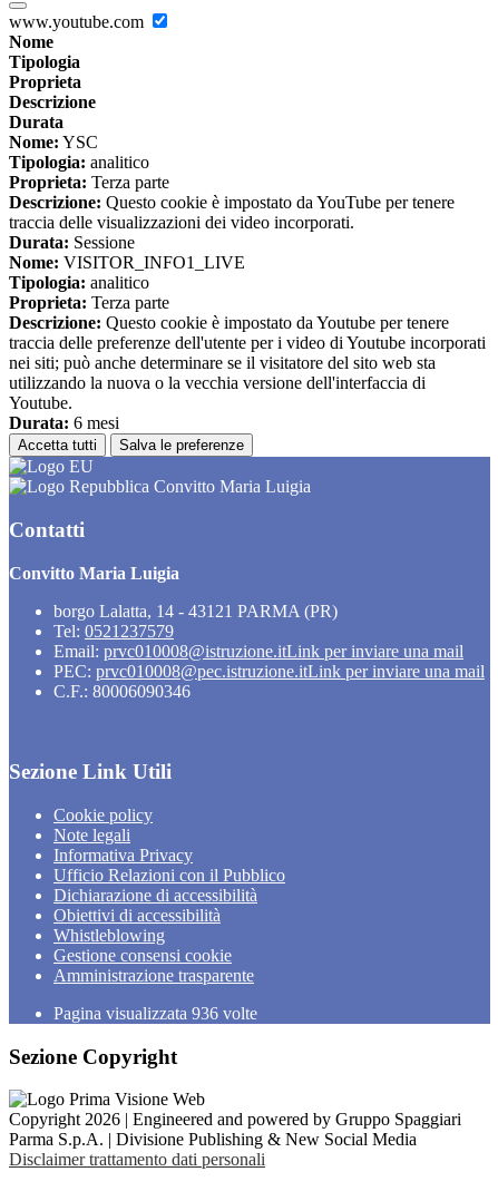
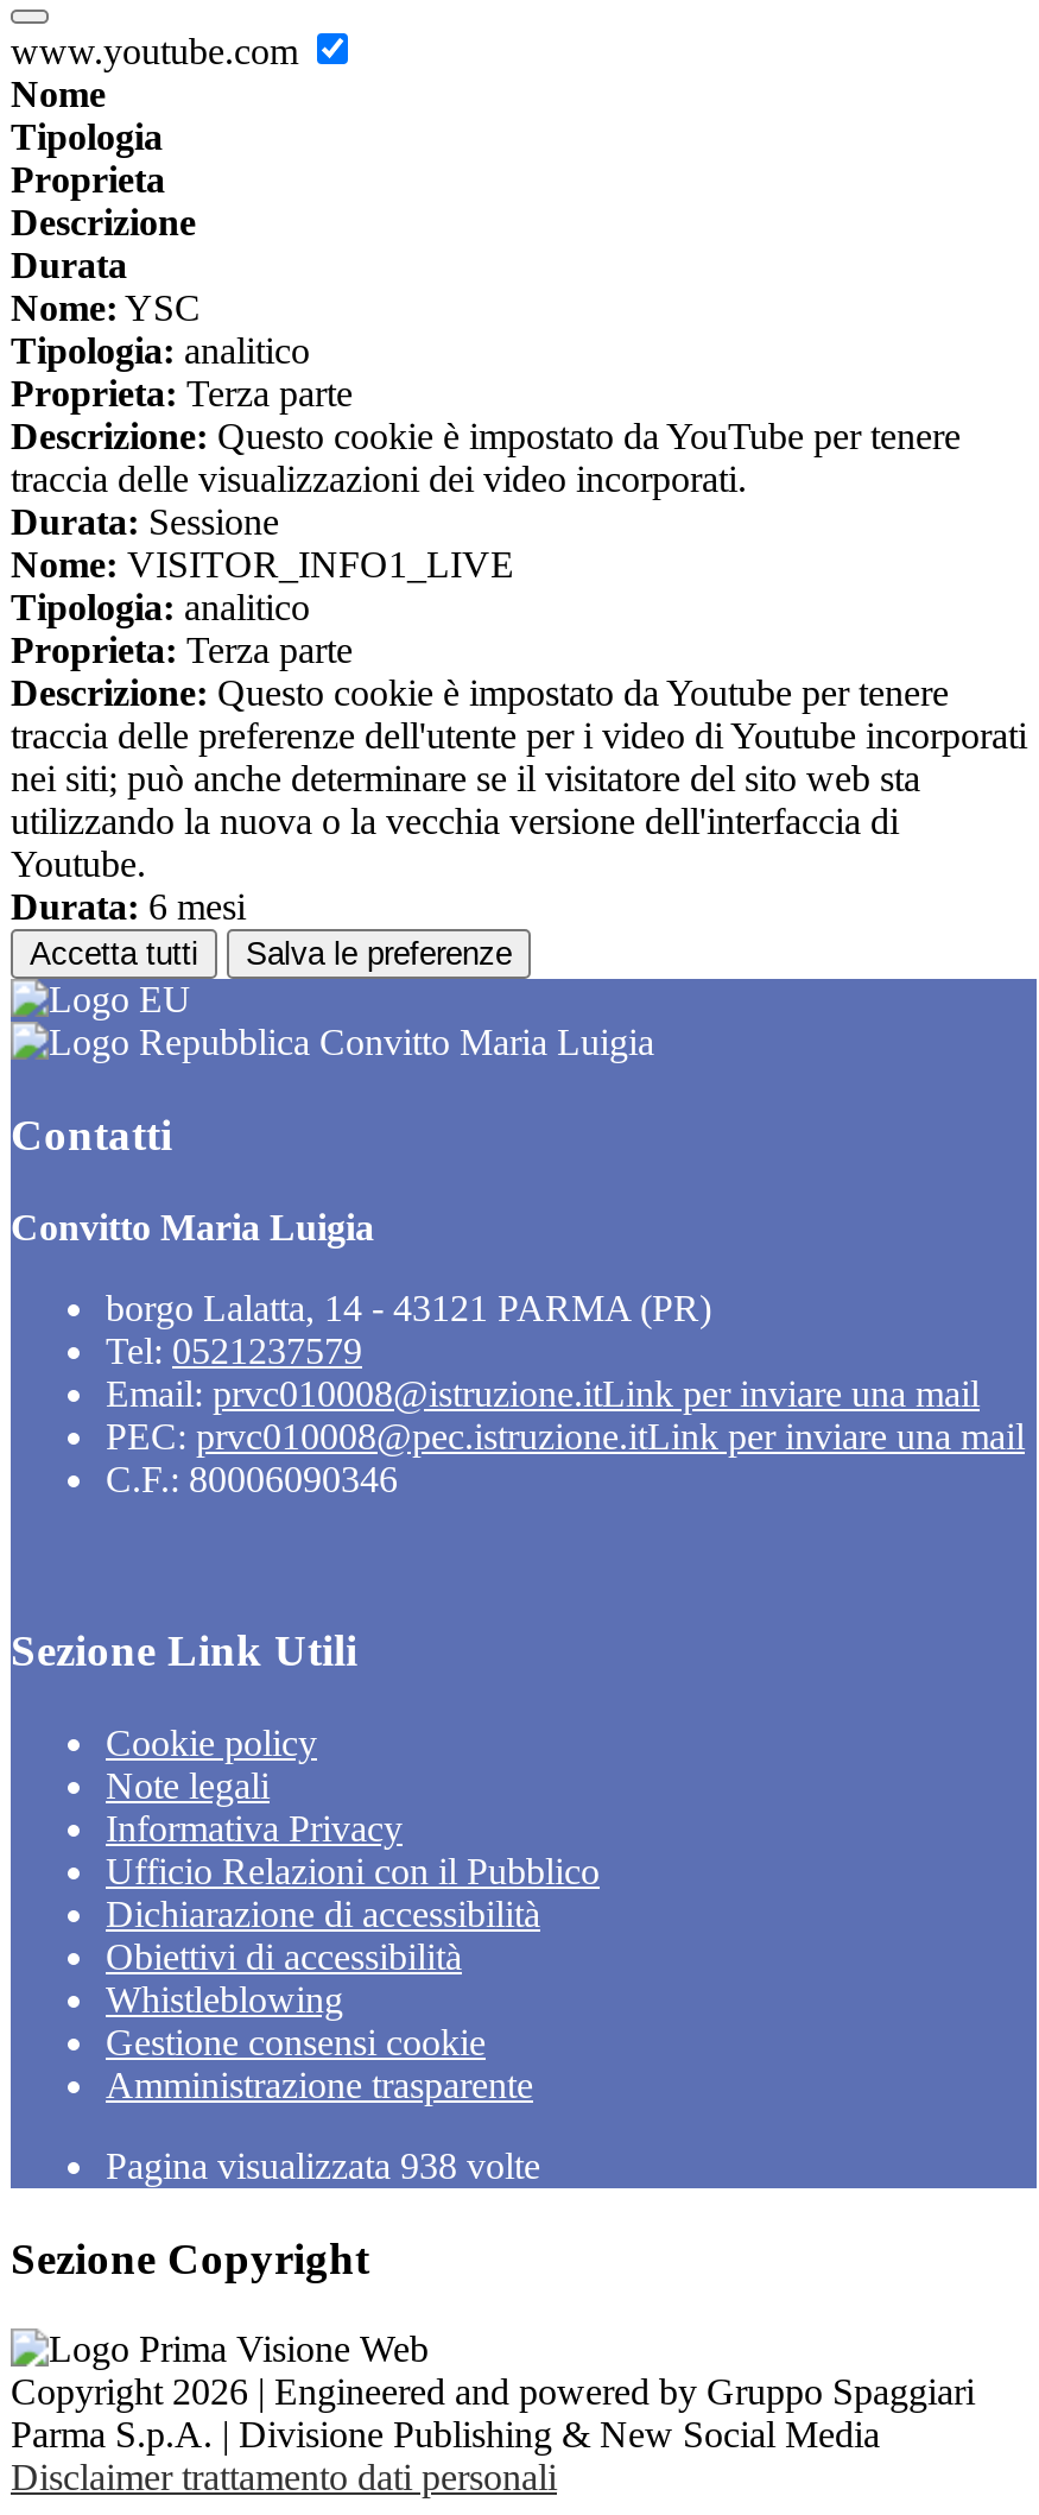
- Pagina visualizzata 936 volte
+ Pagina visualizzata 938 volte
